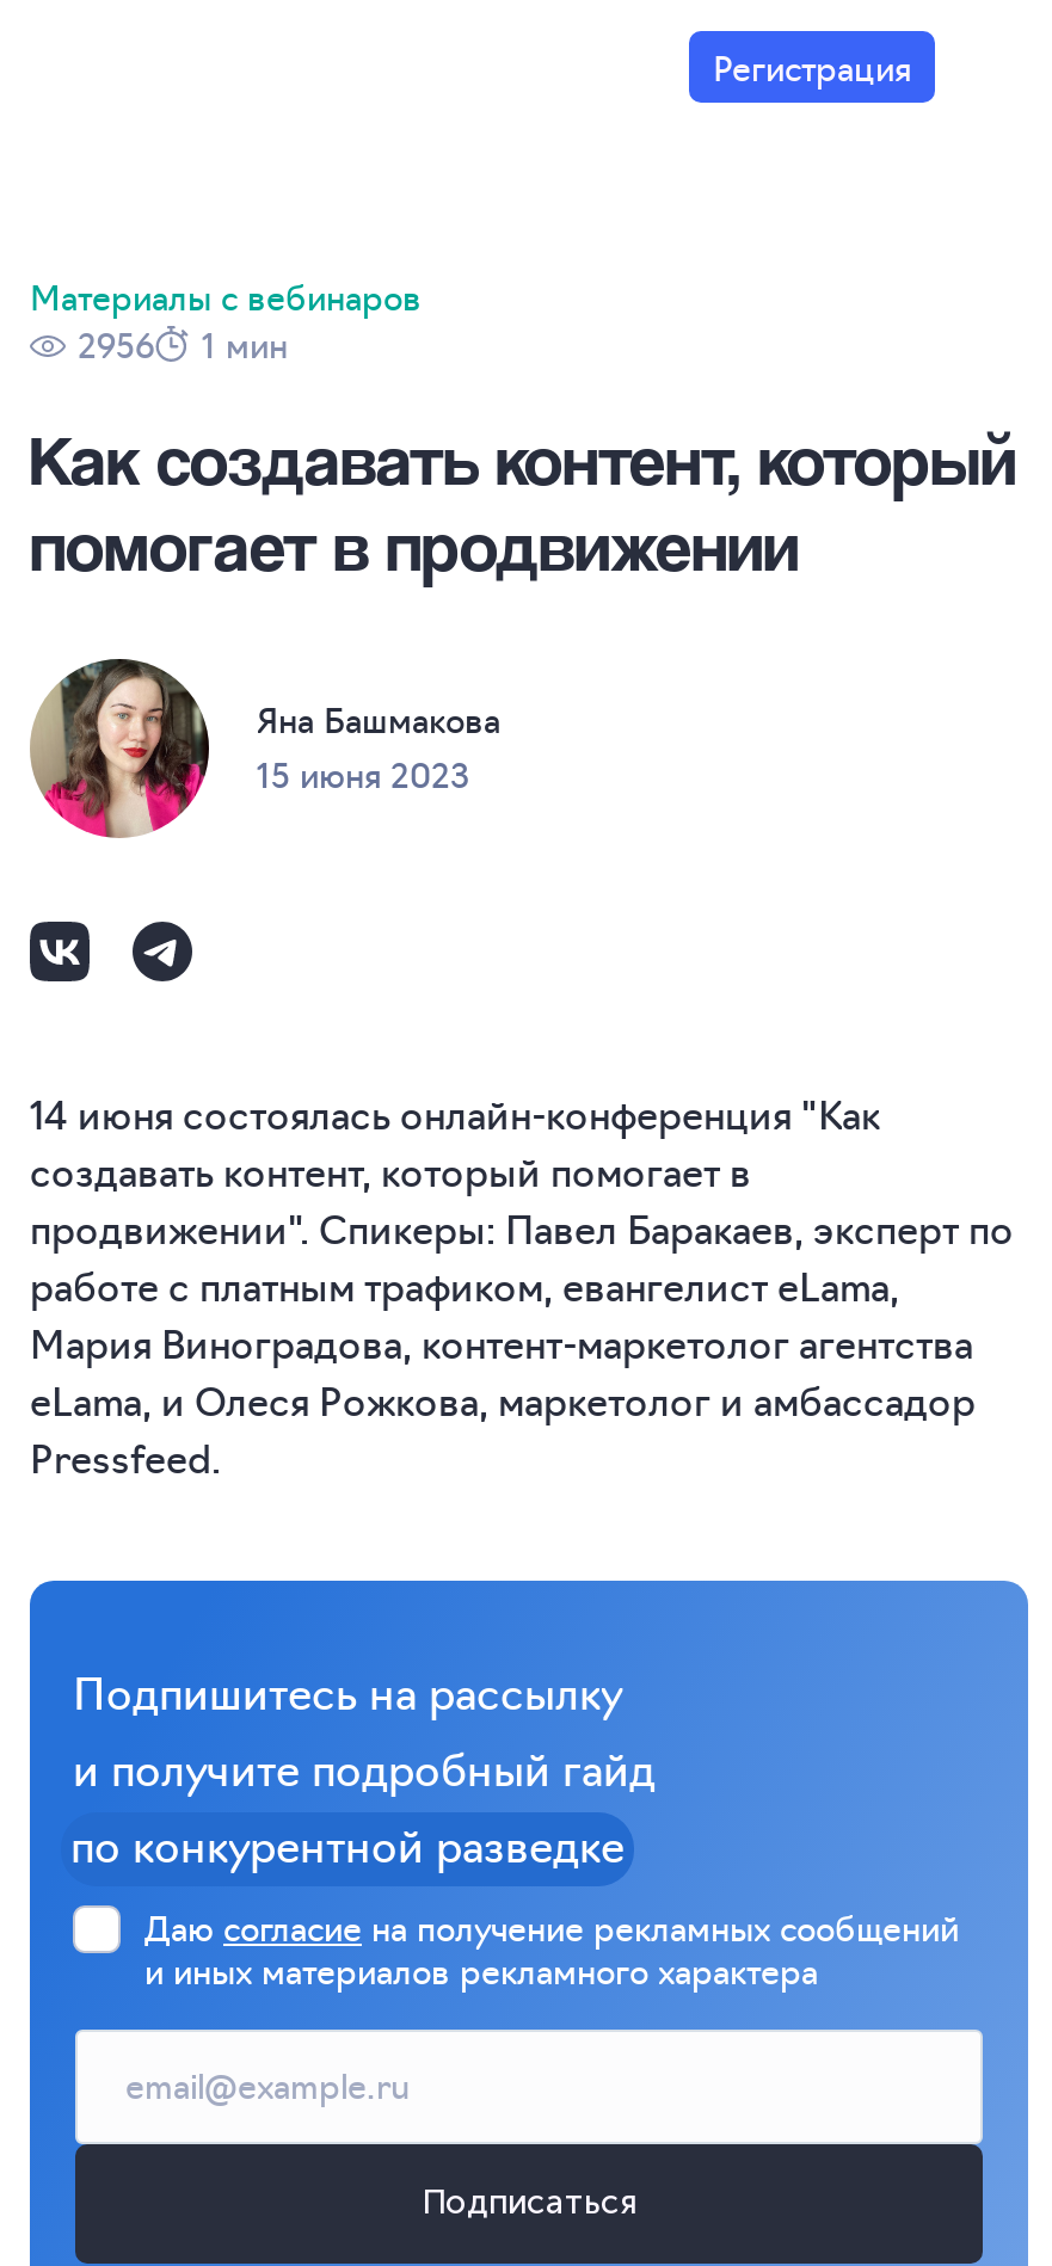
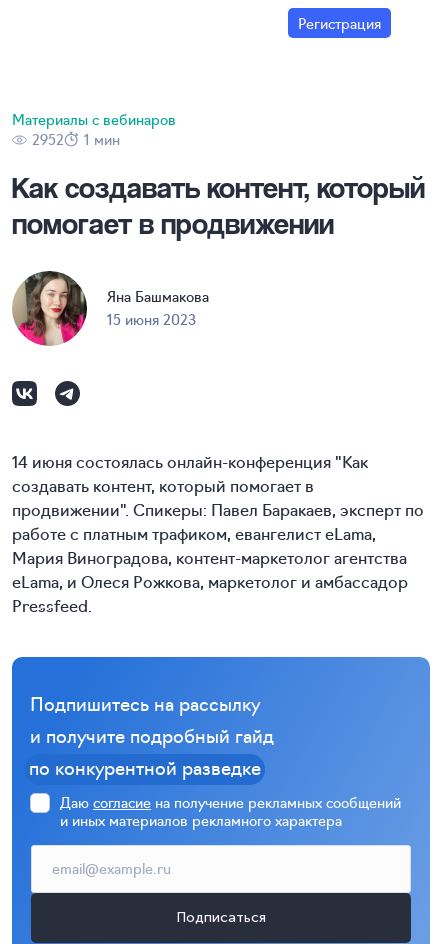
- 2956 1 мин
+ 2952 1 мин
